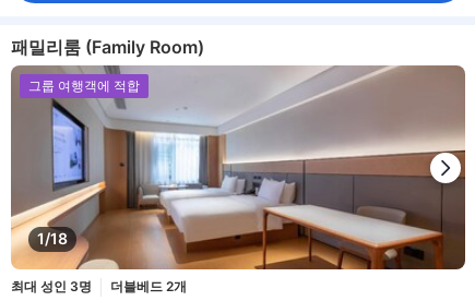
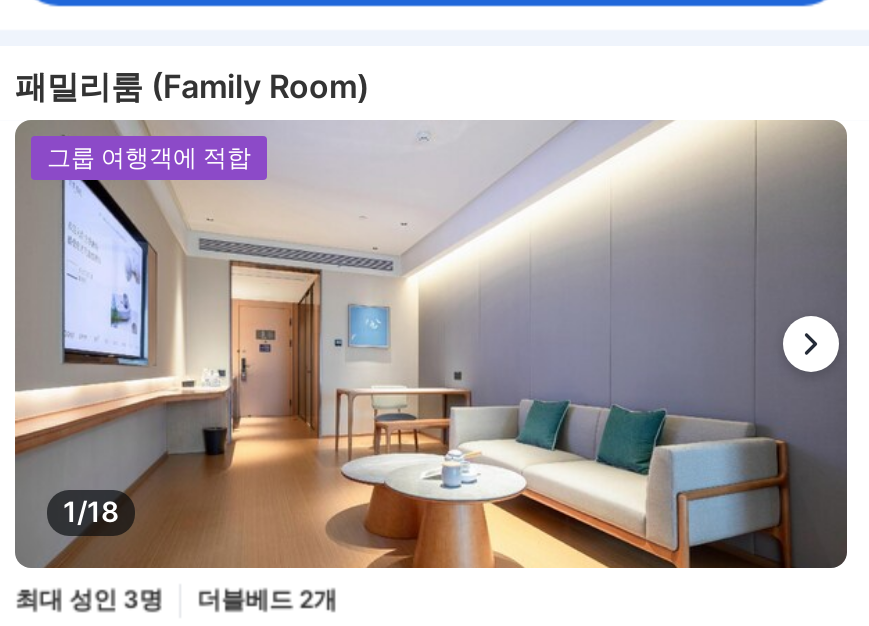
- [image]
+ [image]
